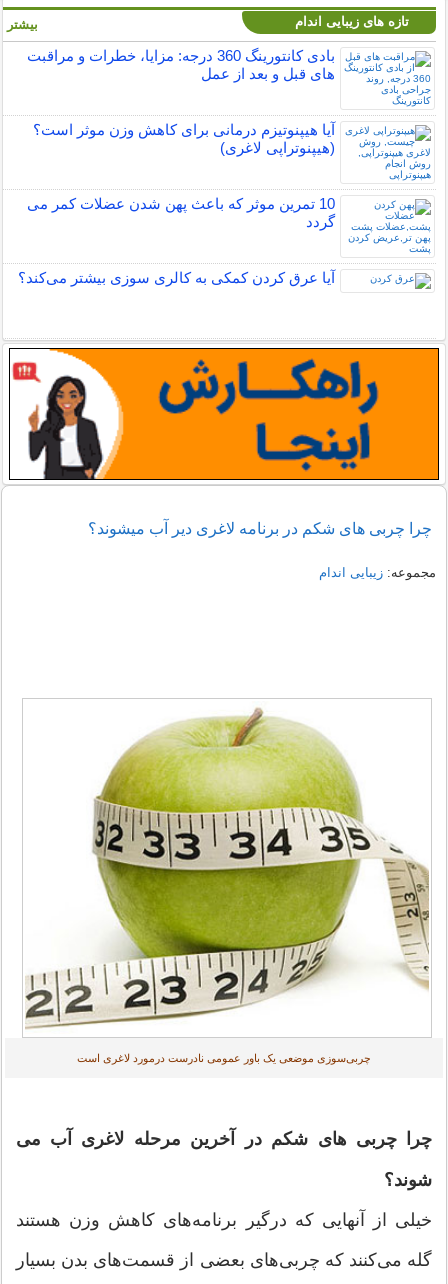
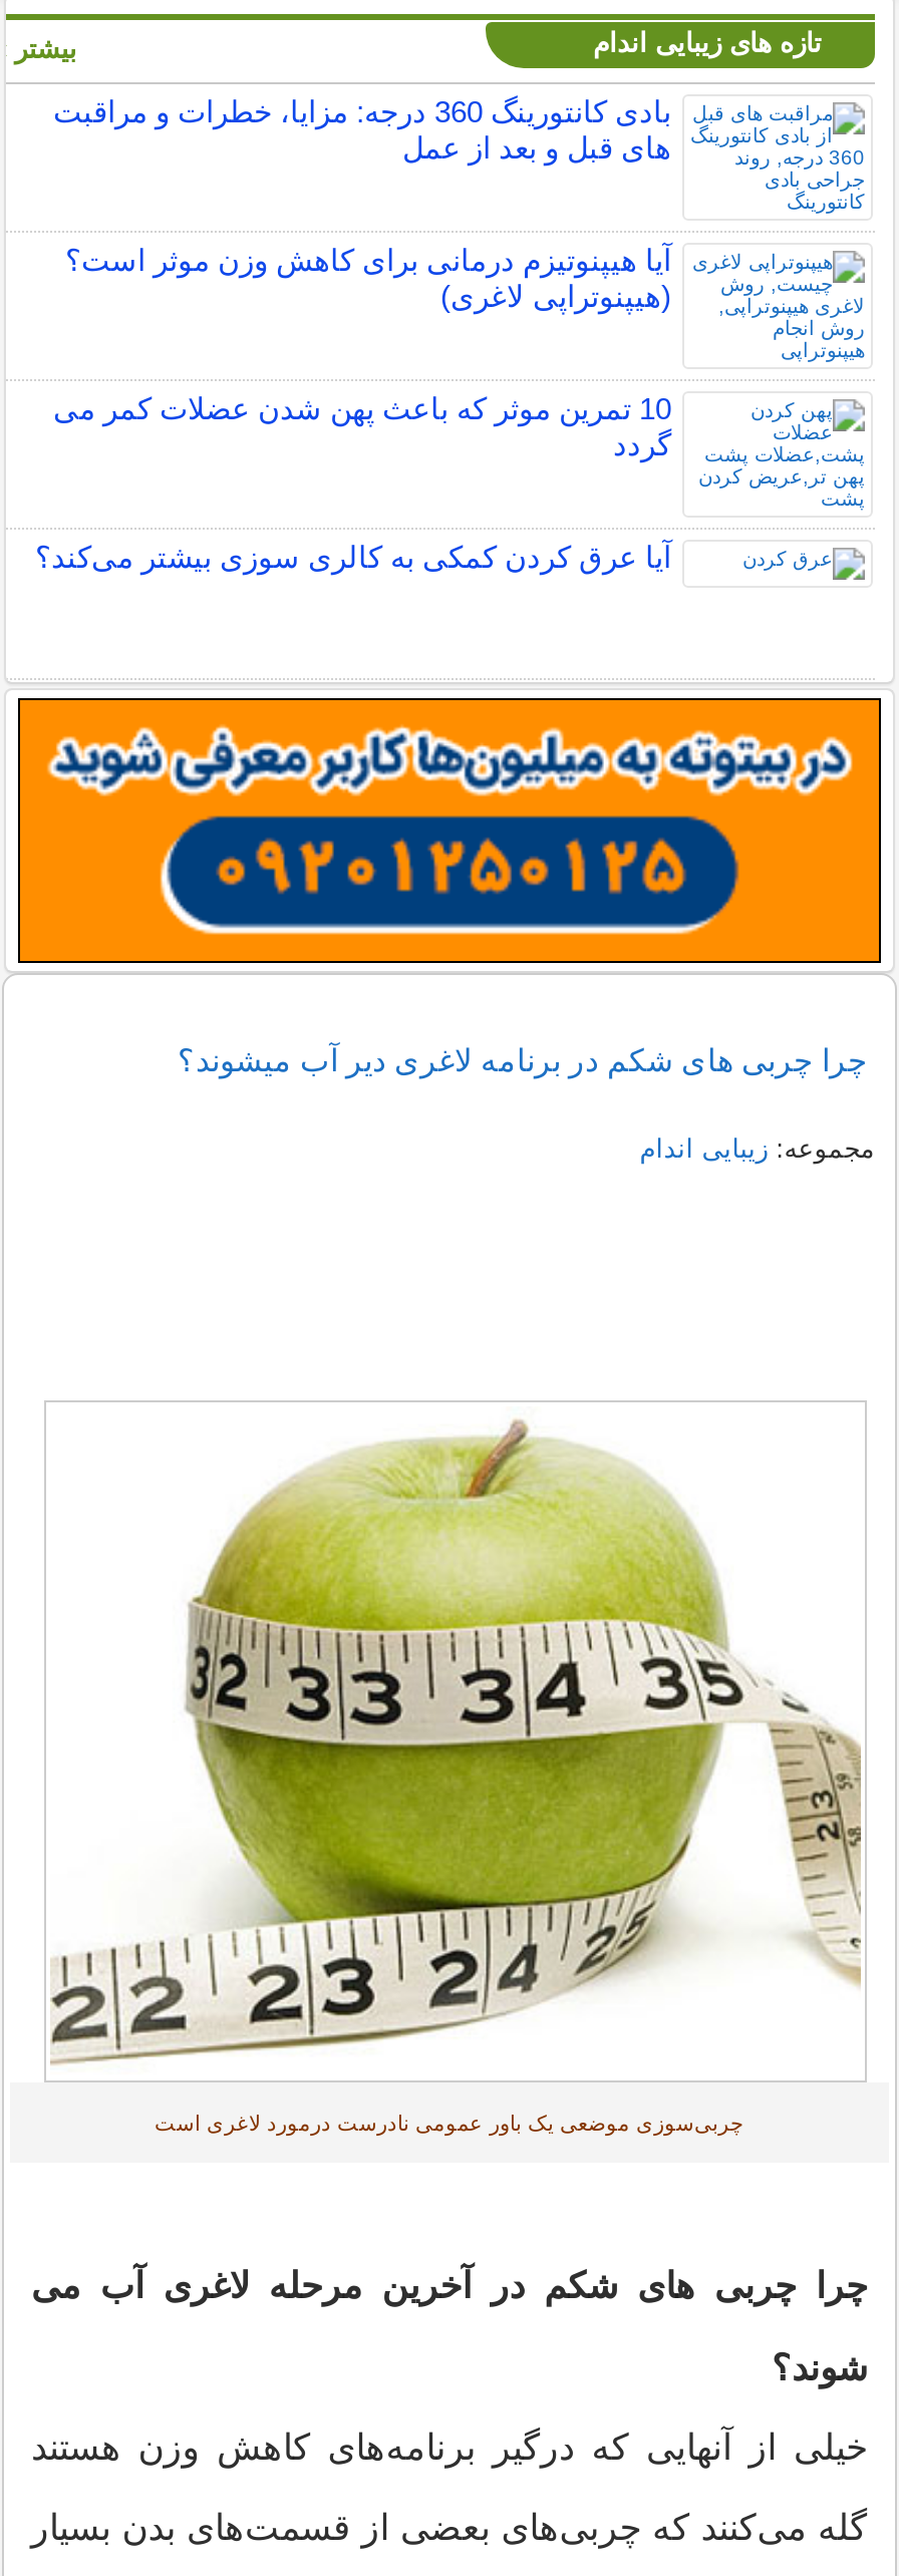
- [image]
+ [image]
